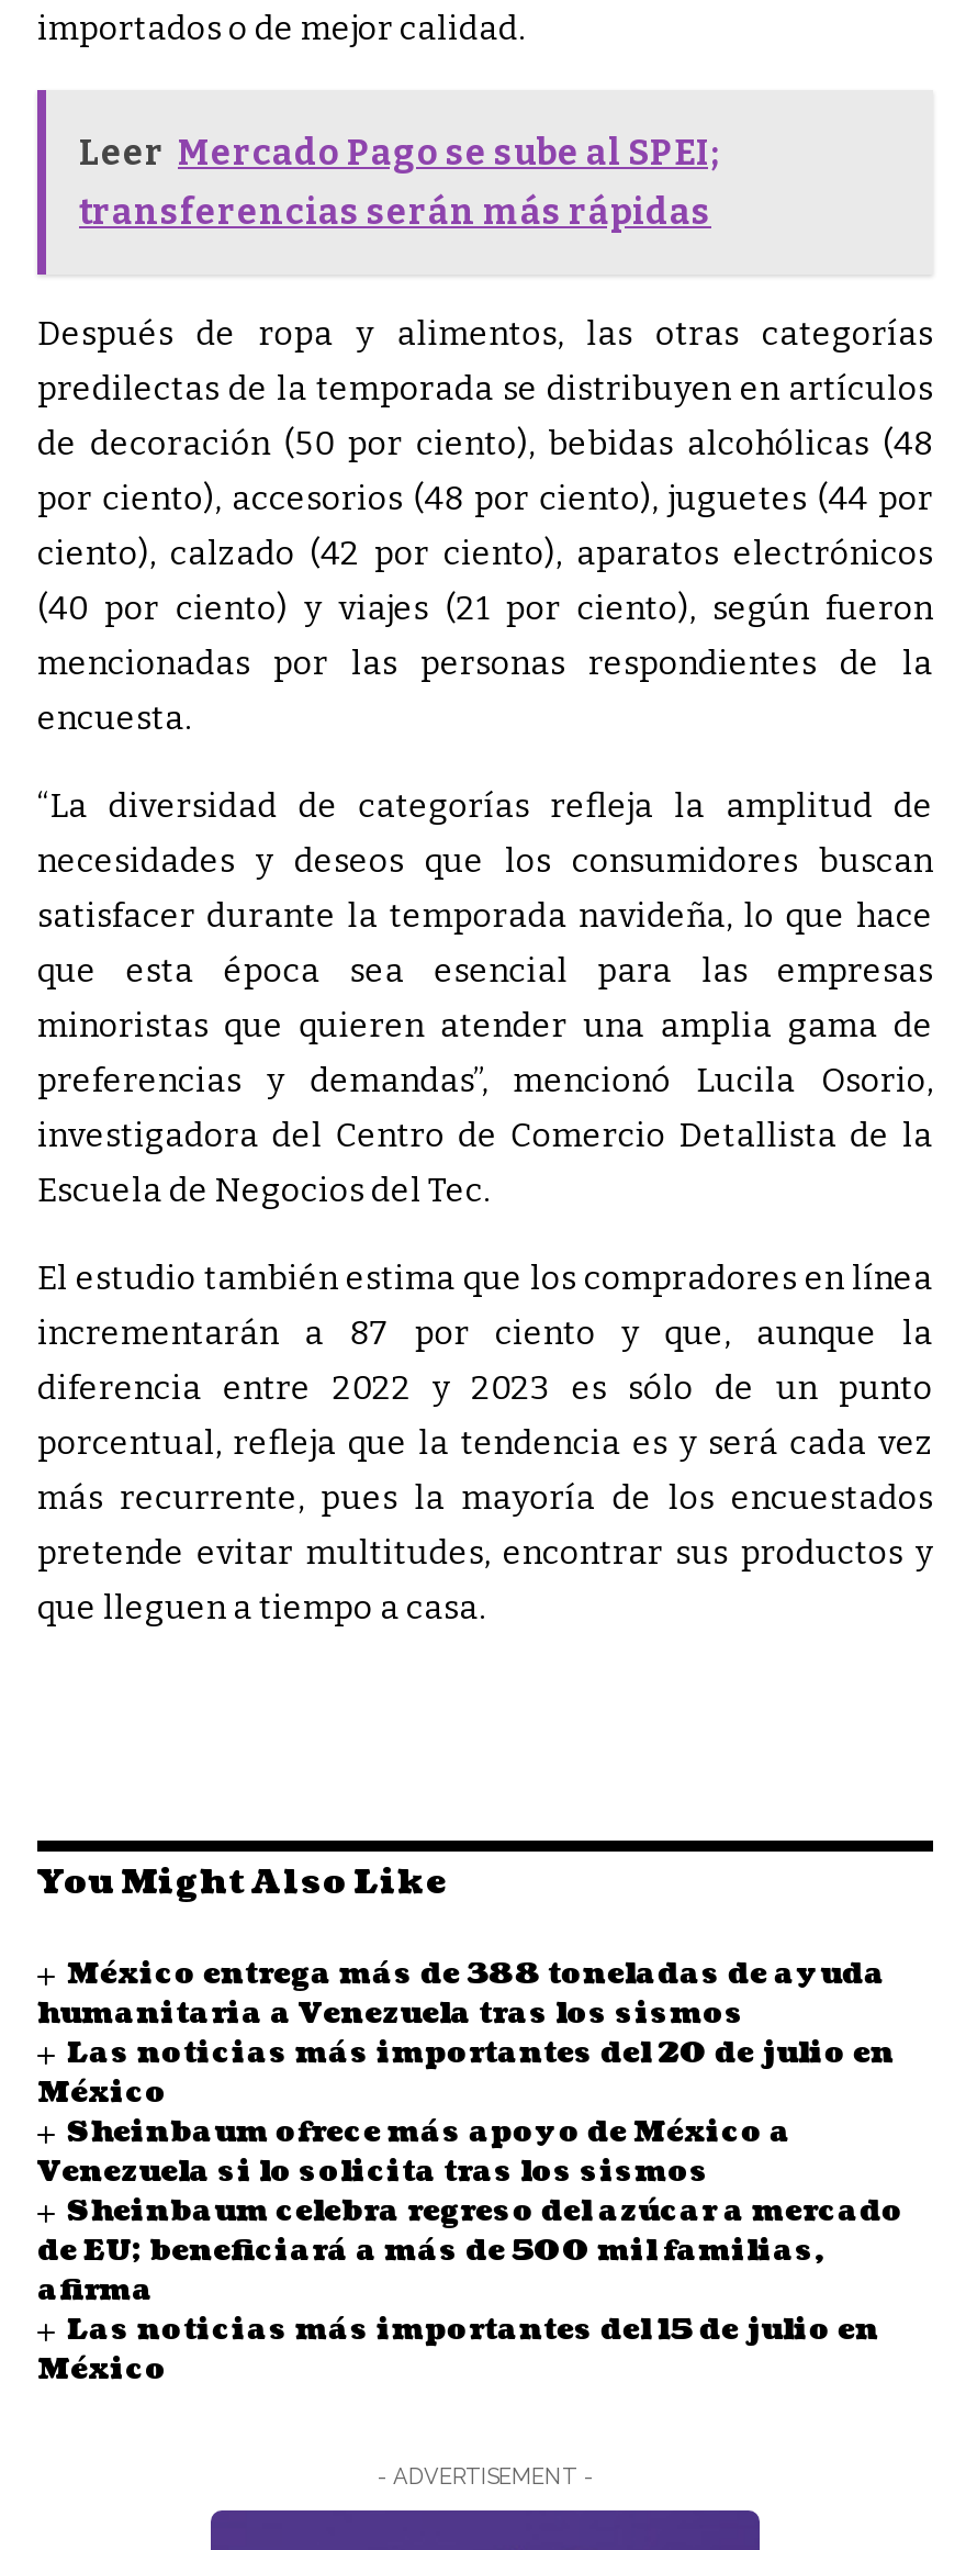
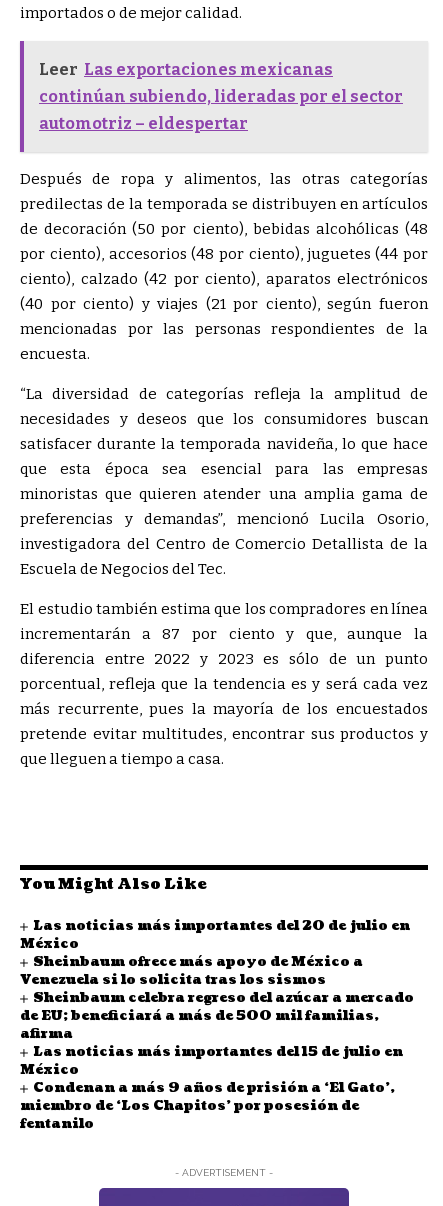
- Leer Mercado Pago se sube al SPEI;
- transferencias serán más rápidas
+ Leer Las exportaciones mexicanas
+ continúan subiendo, lideradas por el sector
+ automotriz – eldespertar

- México entrega más de 388 toneladas de ayuda
- humanitaria a Venezuela tras los sismos

+ Condenan a más 9 años de prisión a ‘El Gato’,
+ miembro de ‘Los Chapitos’ por posesión de
+ fentanilo
